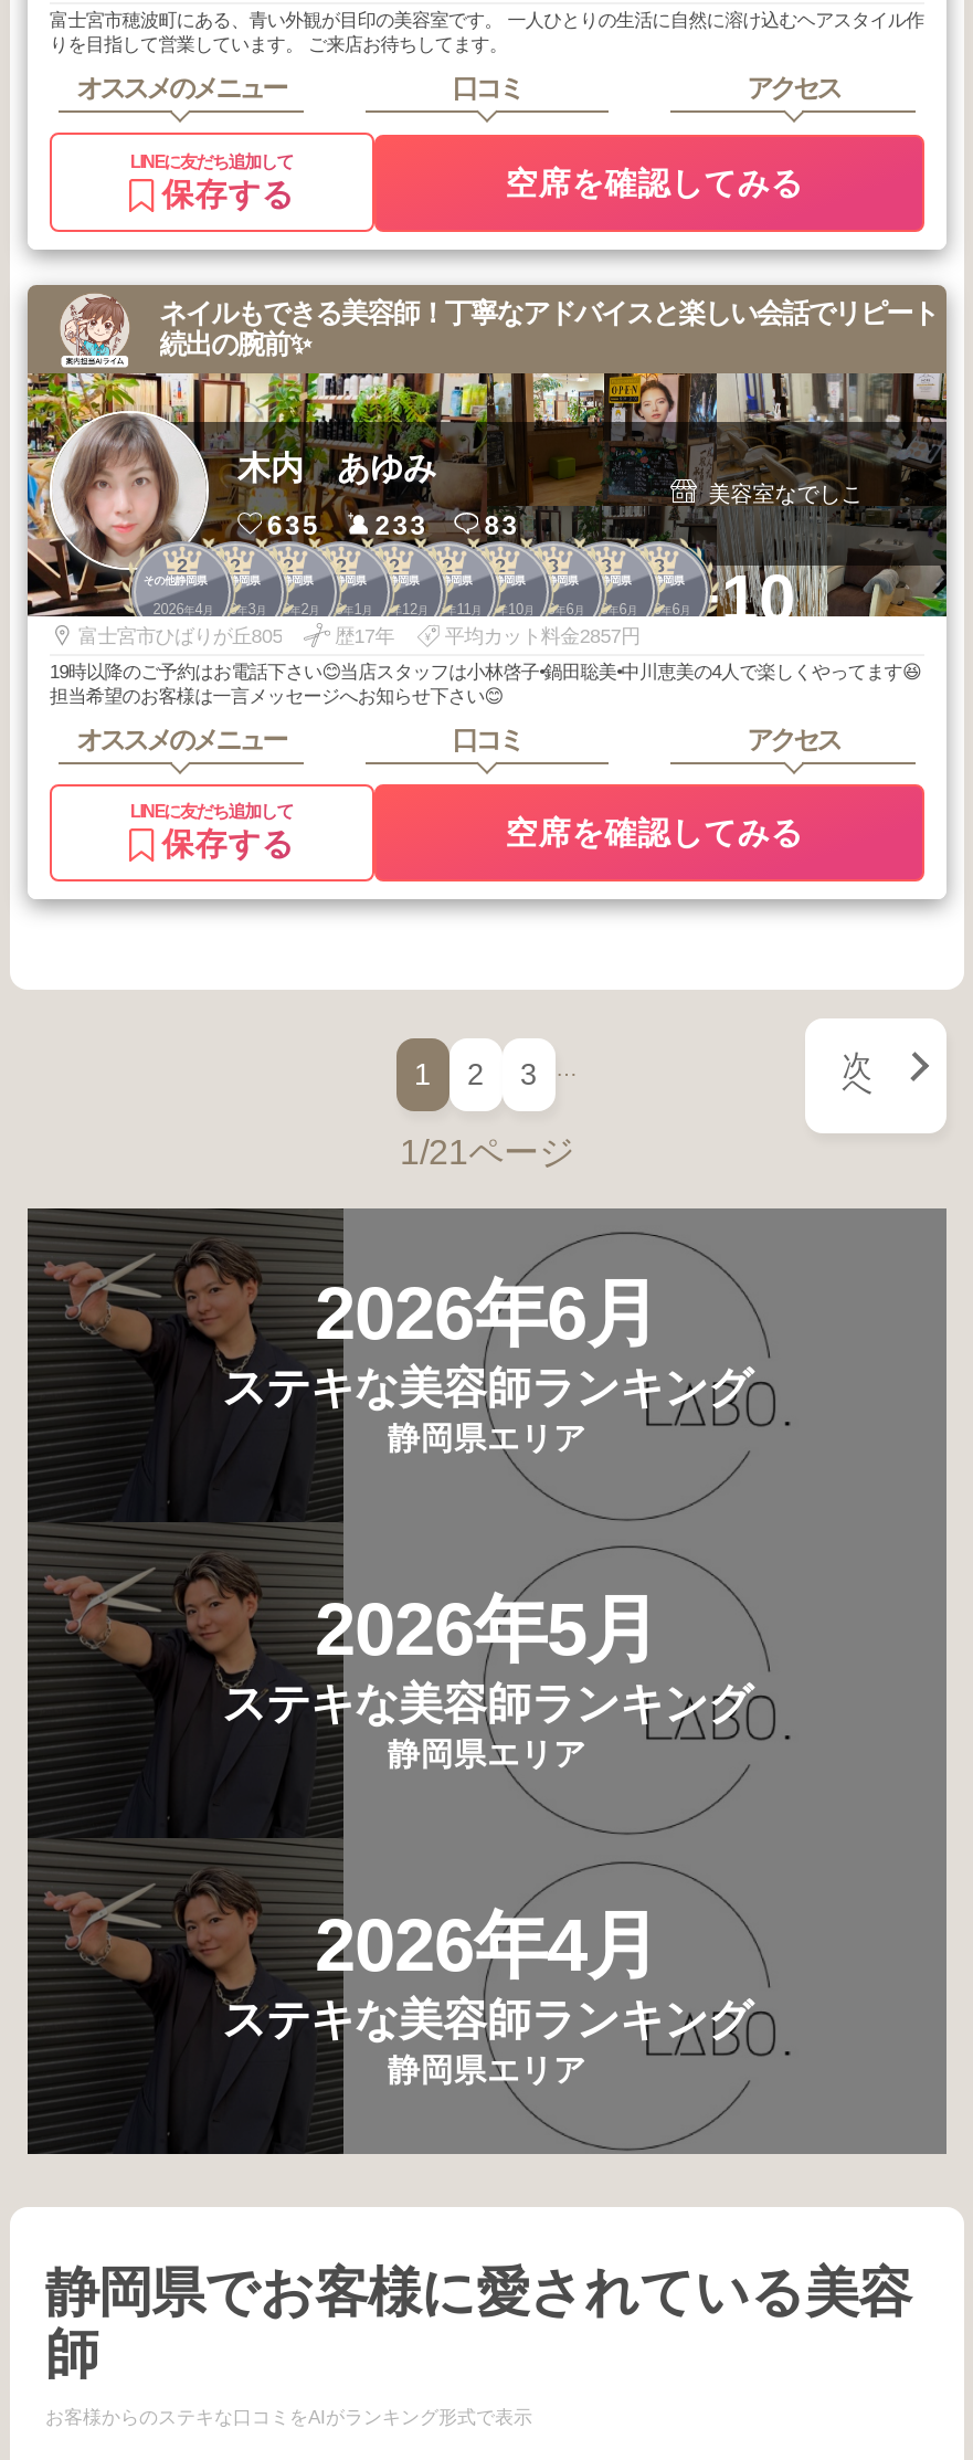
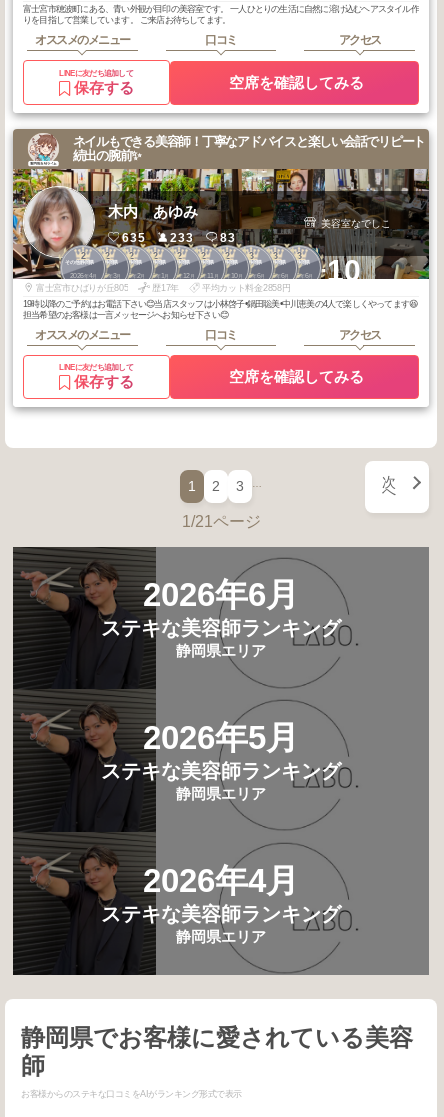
- 平均カット料金2857円
+ 平均カット料金2858円
